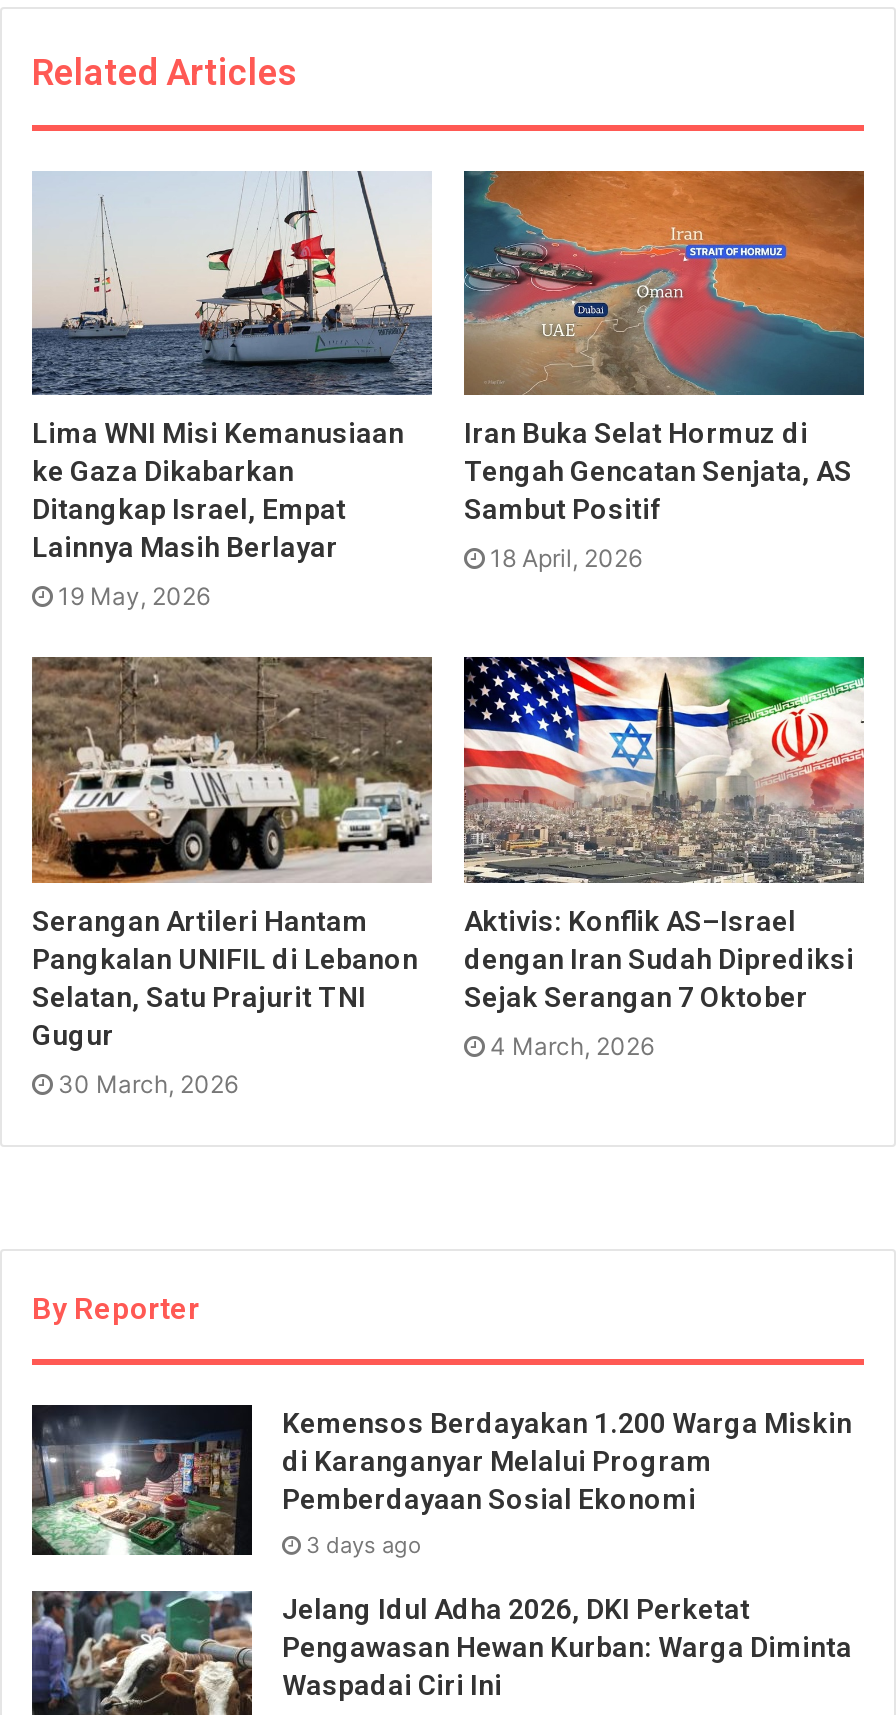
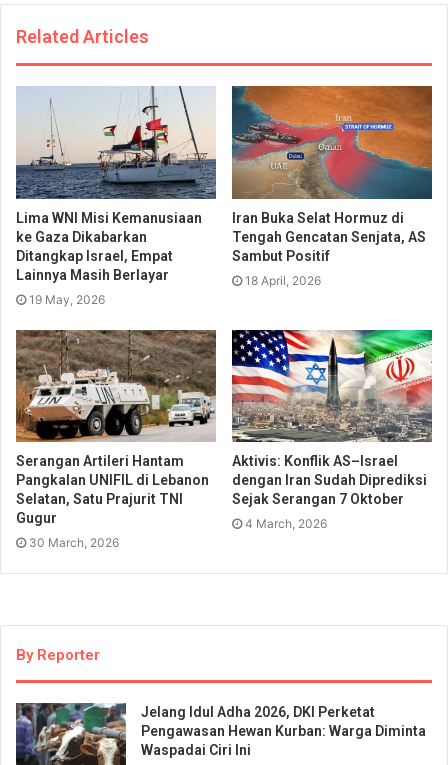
- [image]
- Kemensos Berdayakan 1.200 Warga Miskin
- di Karanganyar Melalui Program
- Pemberdayaan Sosial Ekonomi
- 3 days ago
